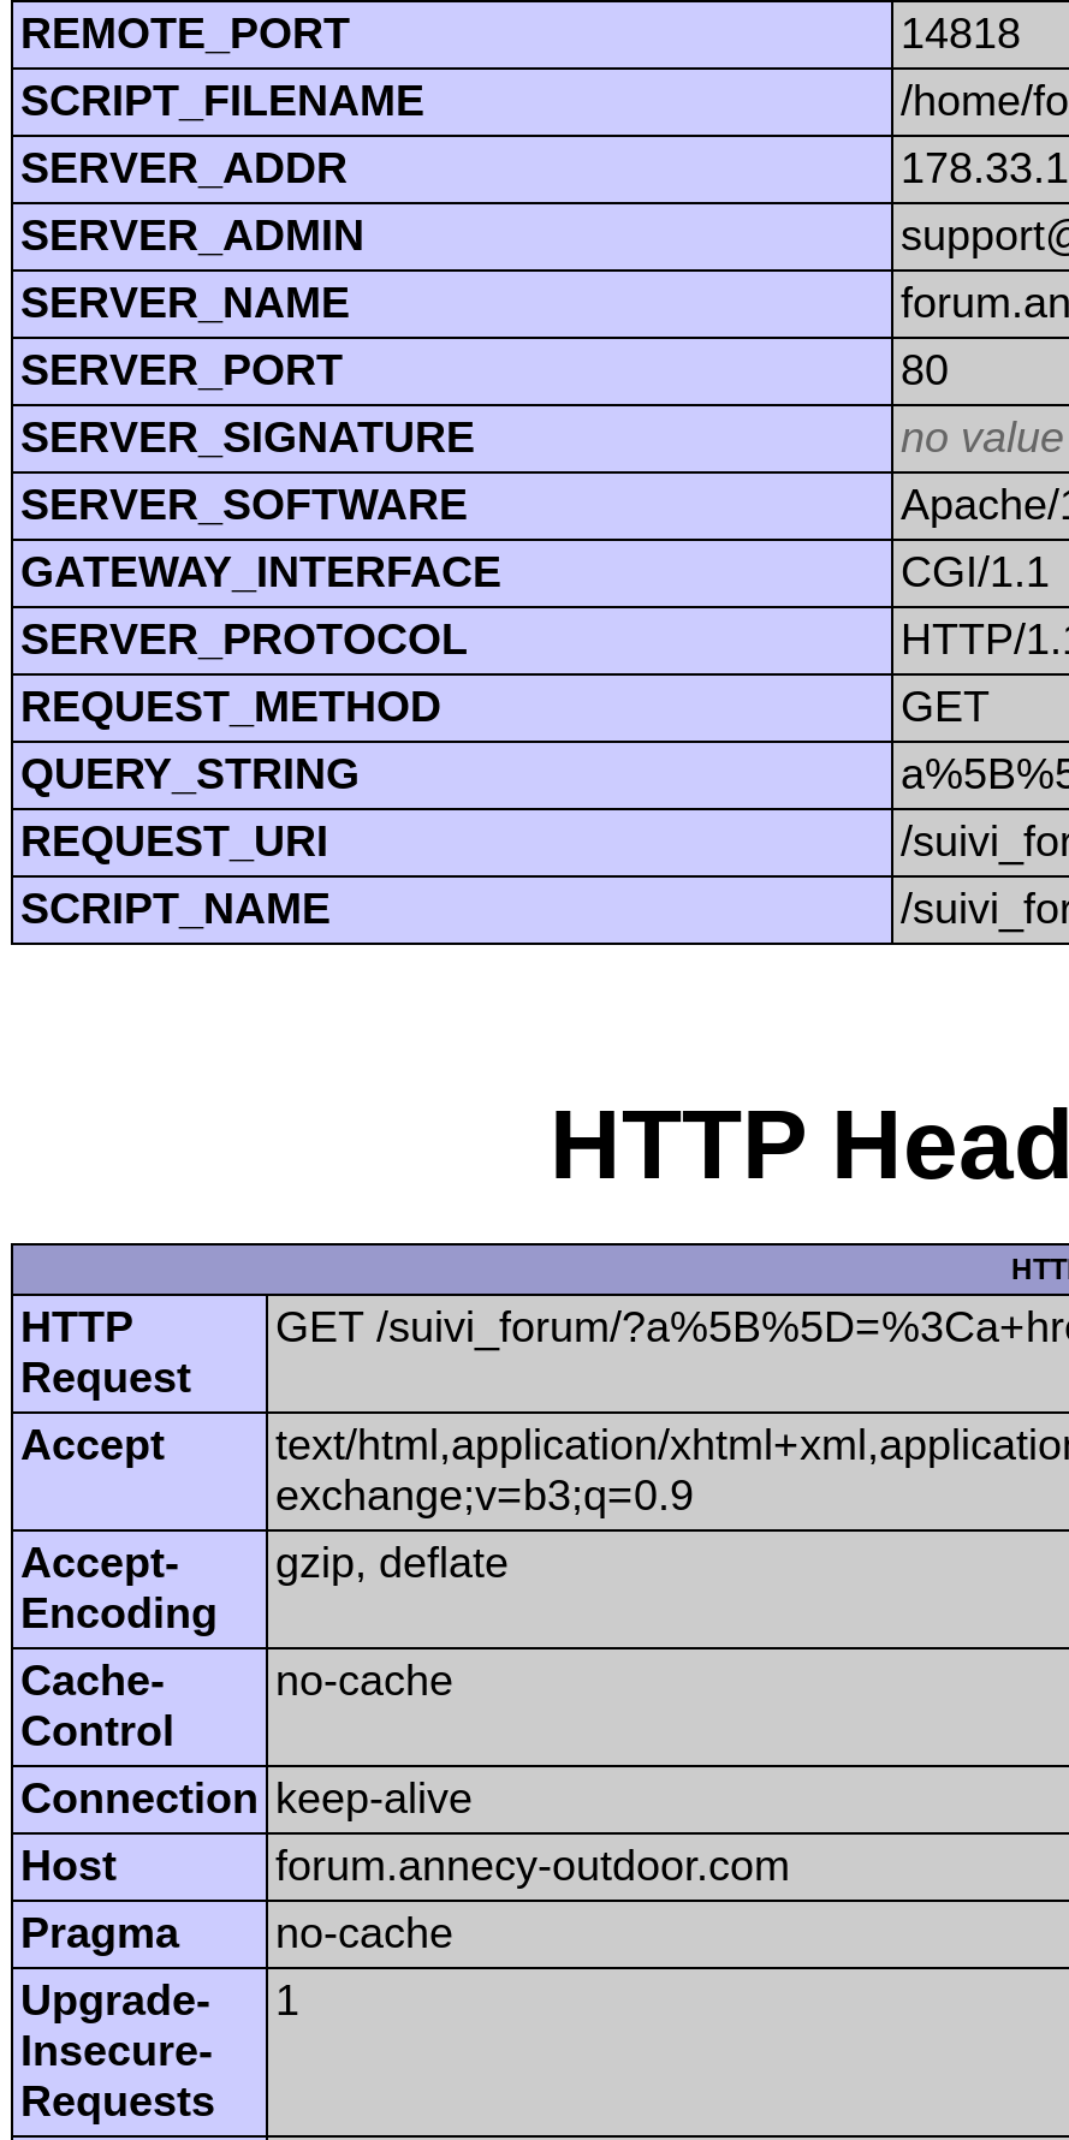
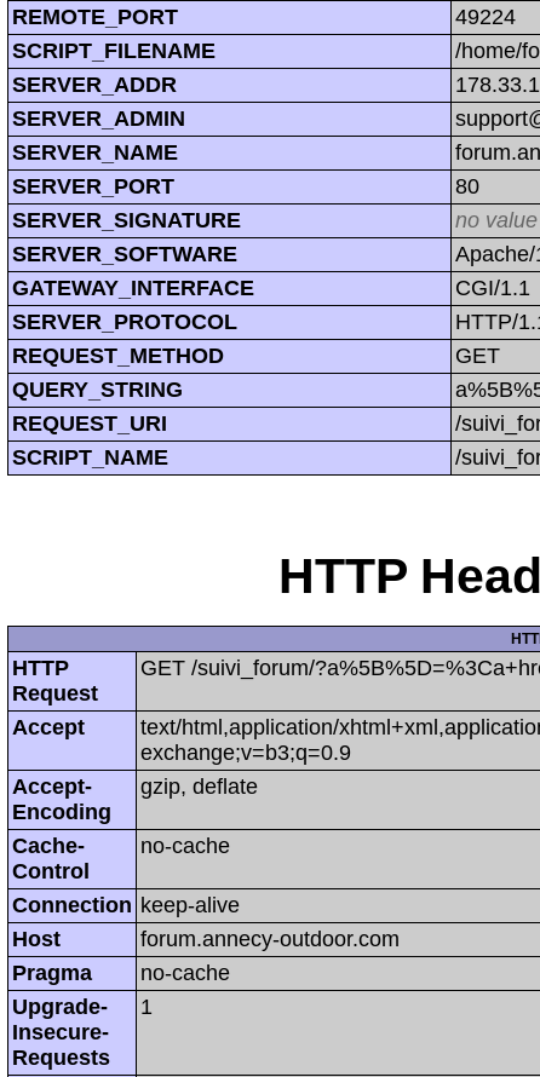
- 14818
+ 49224
